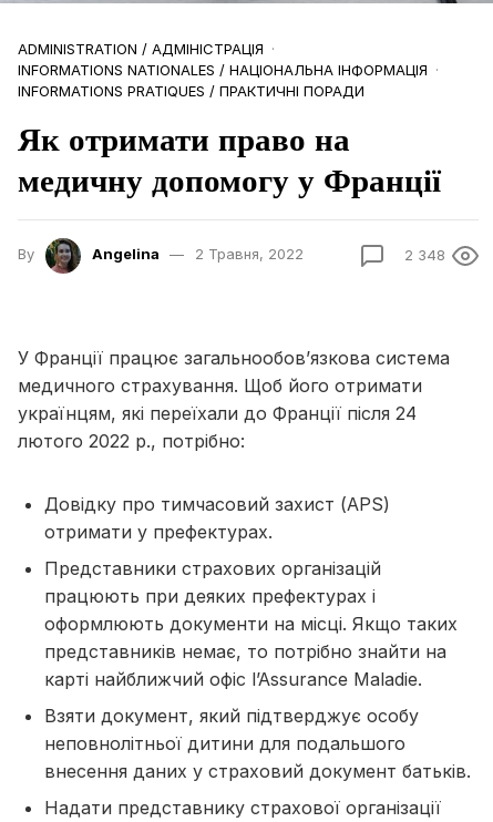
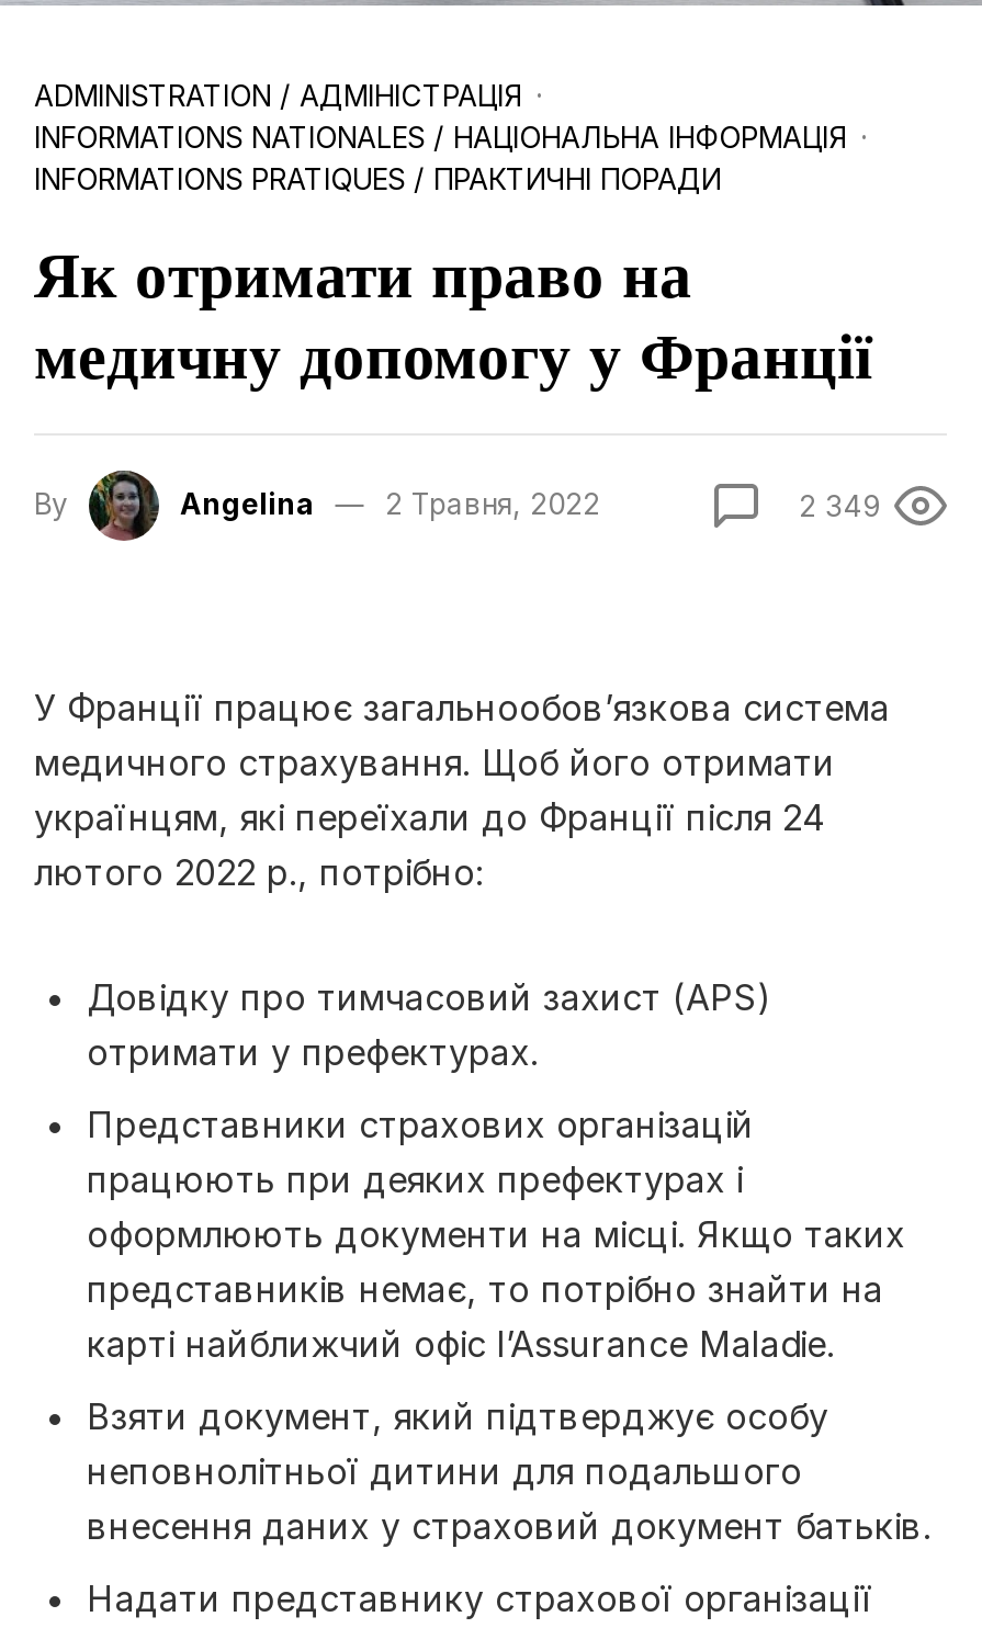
- 2 348
+ 2 349
